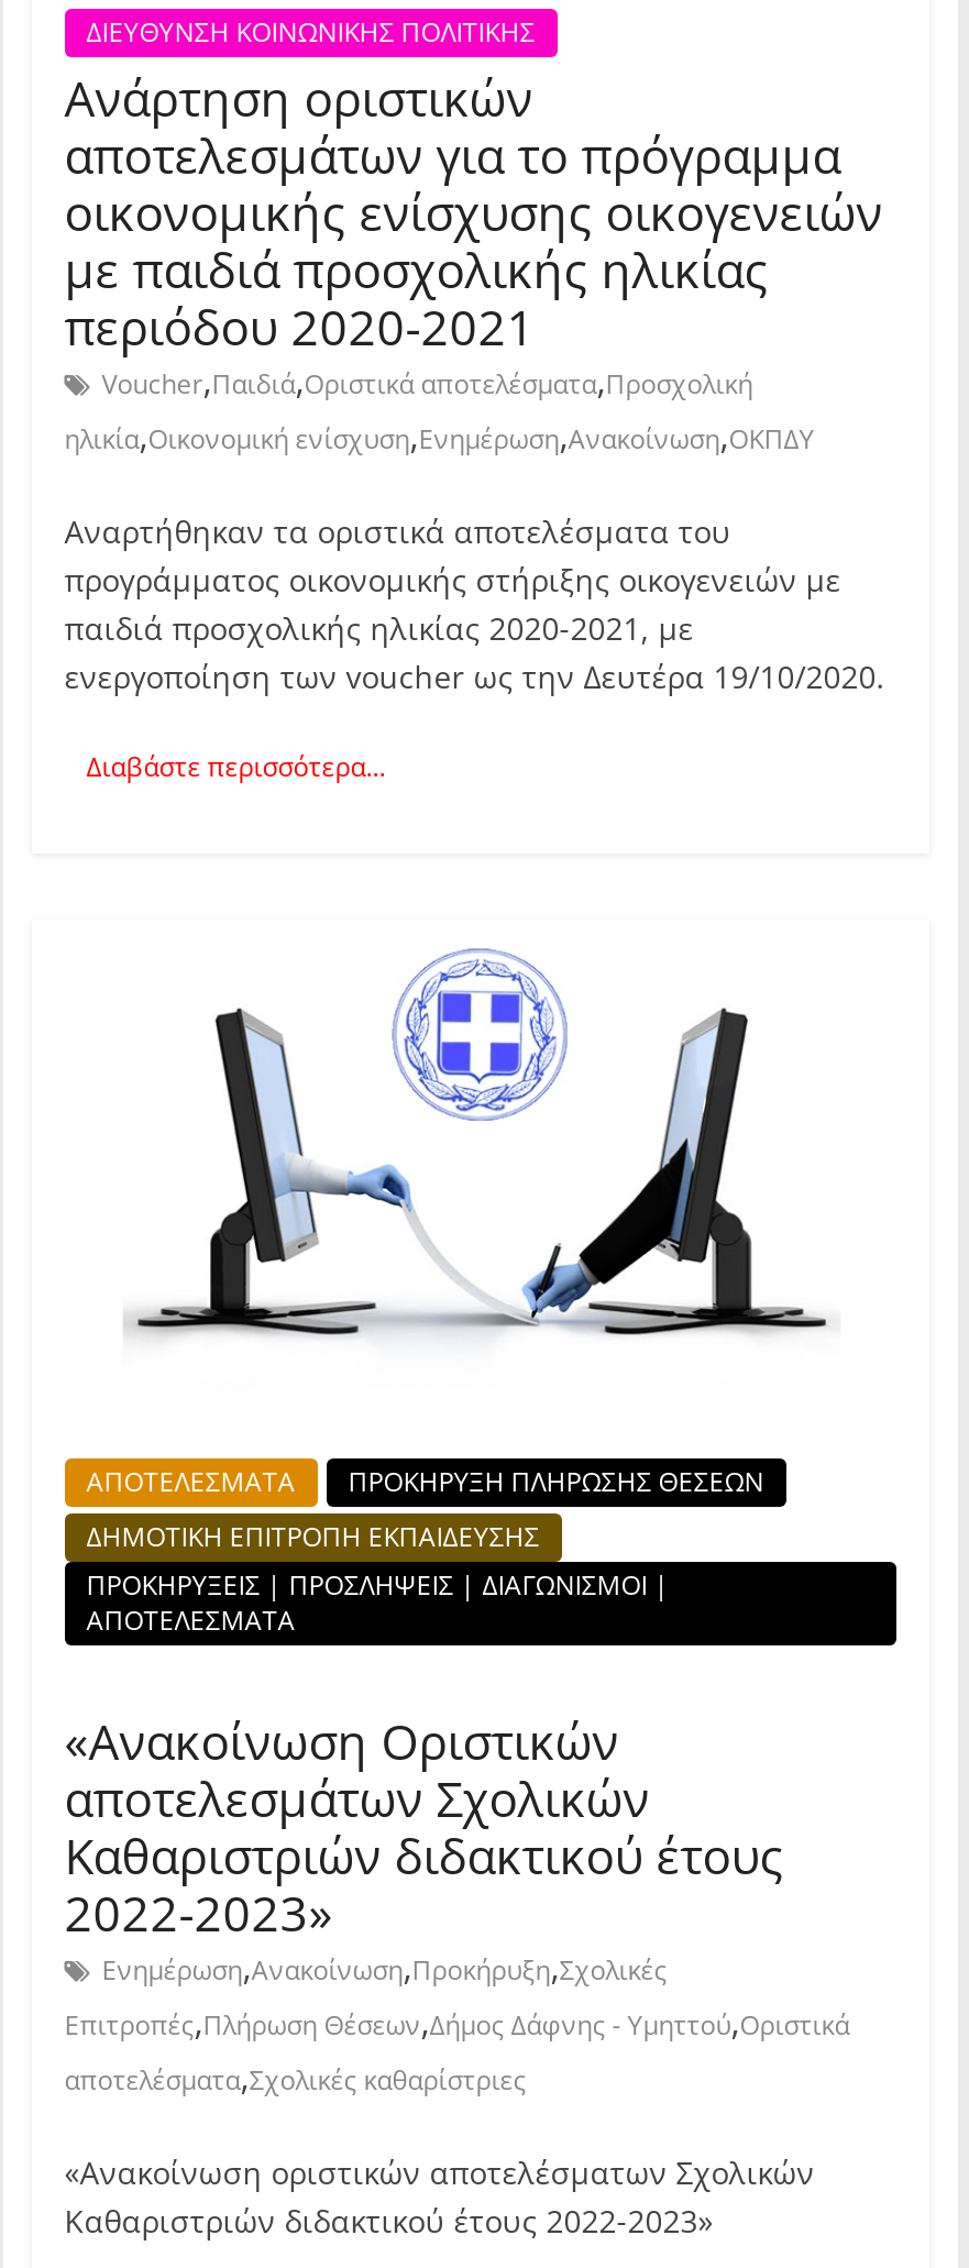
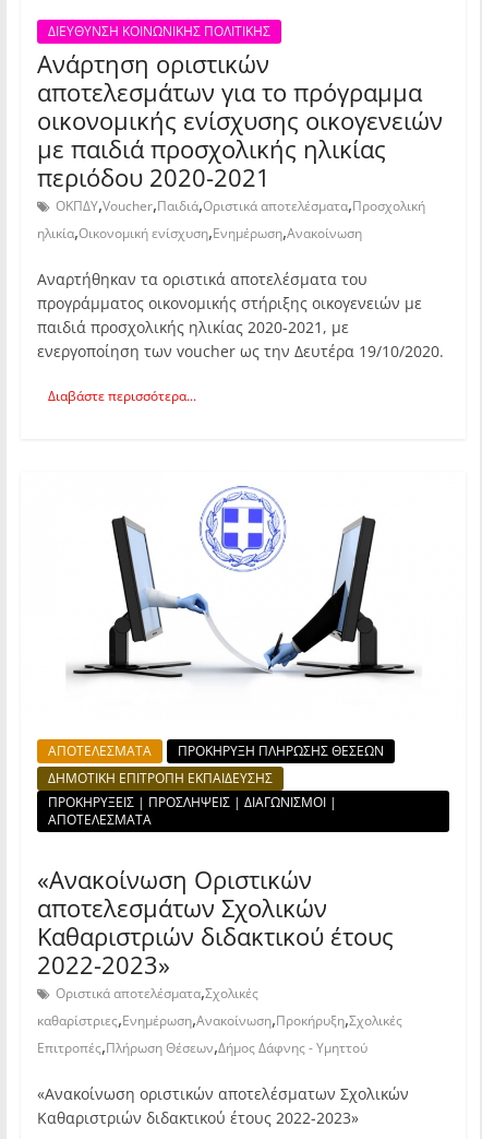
- Voucher,Παιδιά,Οριστικά αποτελέσματα,Προσχολική
- ηλικία,Οικονομική ενίσχυση,Ενημέρωση,Ανακοίνωση,ΟΚΠΔΥ
+ ΟΚΠΔΥ,Voucher,Παιδιά,Οριστικά αποτελέσματα,Προσχολική
+ ηλικία,Οικονομική ενίσχυση,Ενημέρωση,Ανακοίνωση

- Ενημέρωση,Ανακοίνωση,Προκήρυξη,Σχολικές
- Επιτροπές,Πλήρωση Θέσεων,Δήμος Δάφνης - Υμηττού,Οριστικά
- αποτελέσματα,Σχολικές καθαρίστριες
+ Οριστικά αποτελέσματα,Σχολικές
+ καθαρίστριες,Ενημέρωση,Ανακοίνωση,Προκήρυξη,Σχολικές
+ Επιτροπές,Πλήρωση Θέσεων,Δήμος Δάφνης - Υμηττού
